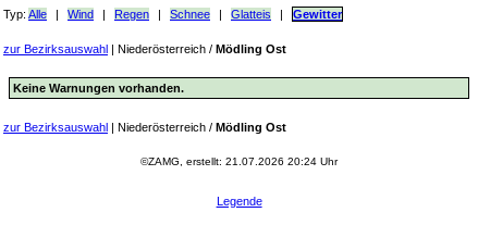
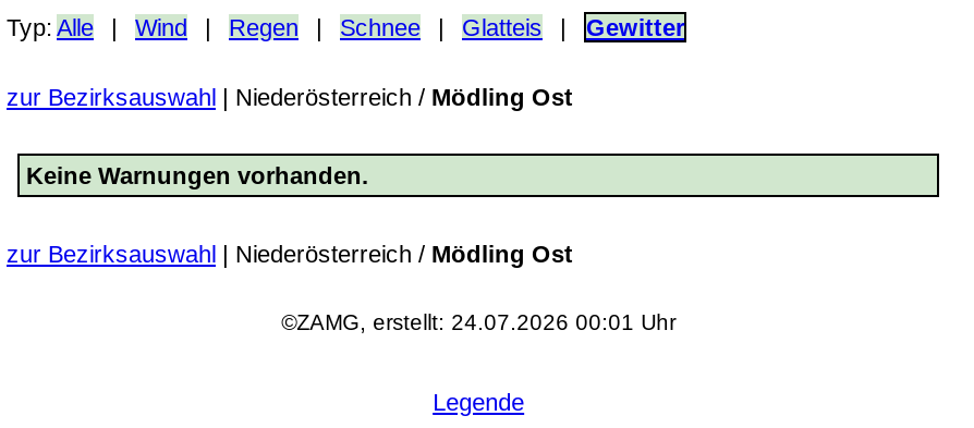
- ©ZAMG, erstellt: 21.07.2026 20:24 Uhr
+ ©ZAMG, erstellt: 24.07.2026 00:01 Uhr
